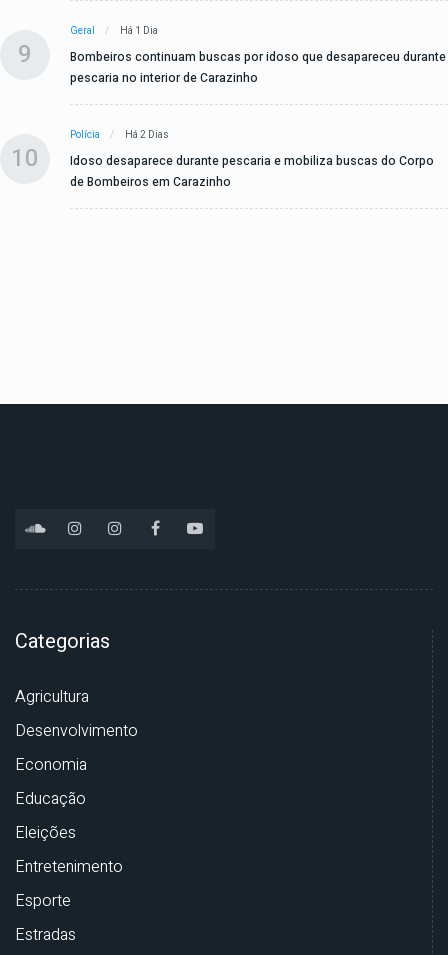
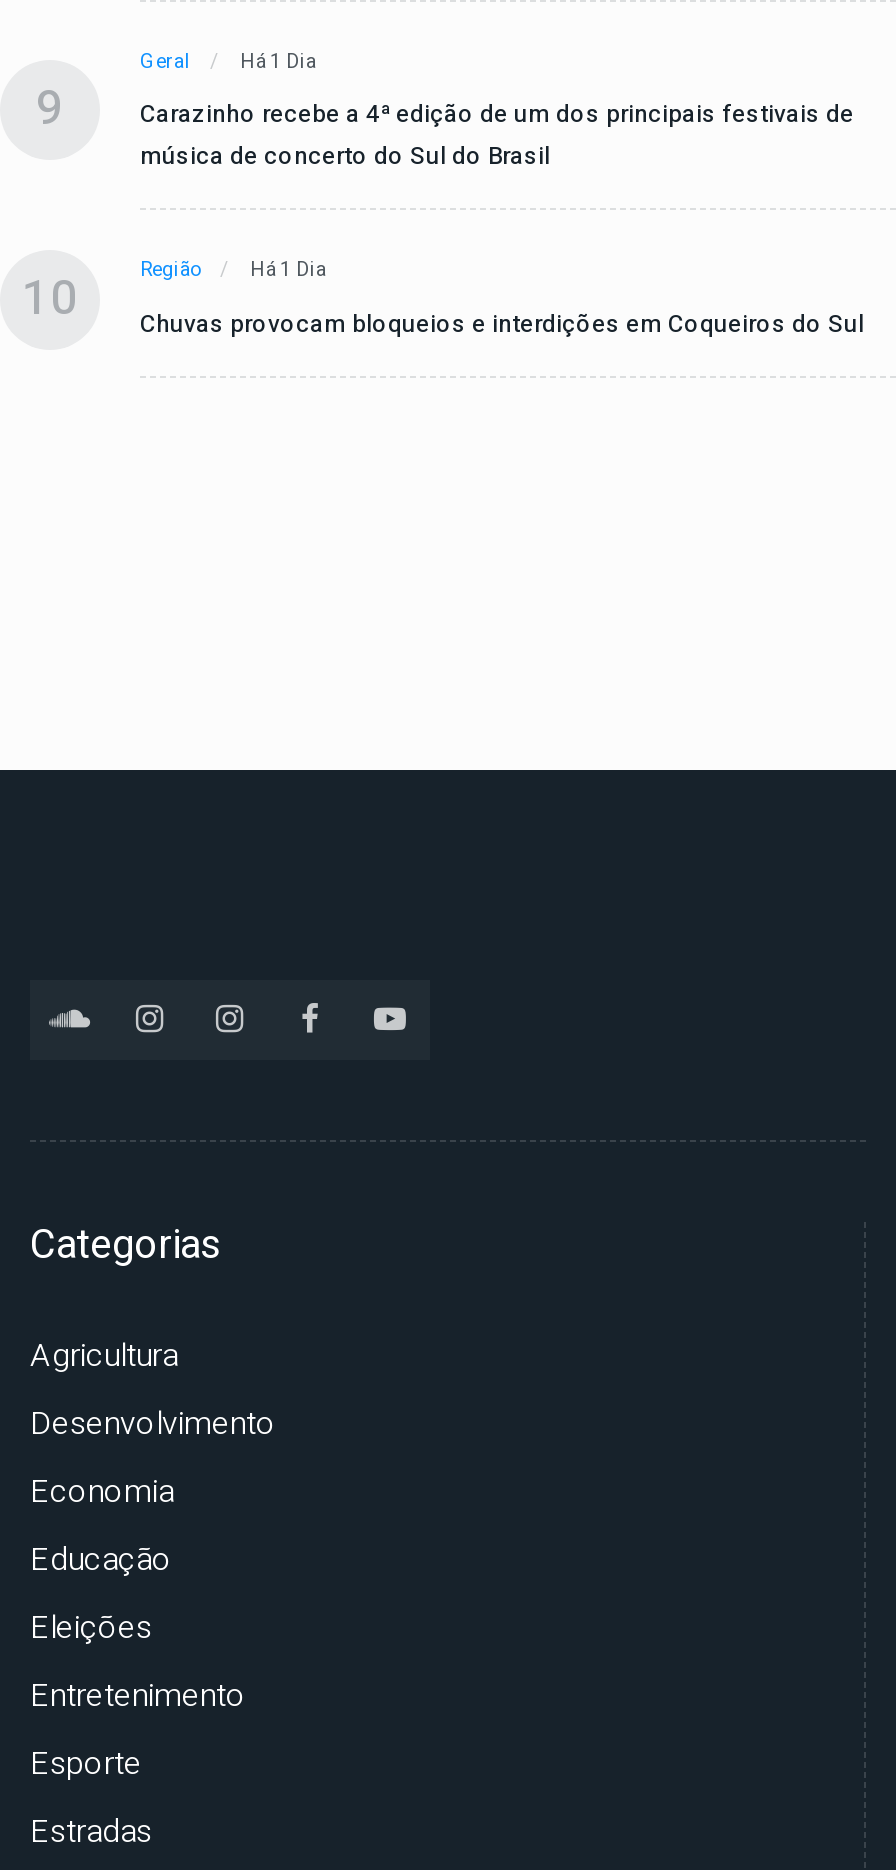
- Bombeiros continuam buscas por idoso que desapareceu durante
- pescaria no interior de Carazinho
+ Carazinho recebe a 4ª edição de um dos principais festivais de
+ música de concerto do Sul do Brasil

- Polícia
- Há 2 Dias
+ Região
+ Há 1 Dia

- Idoso desaparece durante pescaria e mobiliza buscas do Corpo
- de Bombeiros em Carazinho
+ Chuvas provocam bloqueios e interdições em Coqueiros do Sul
